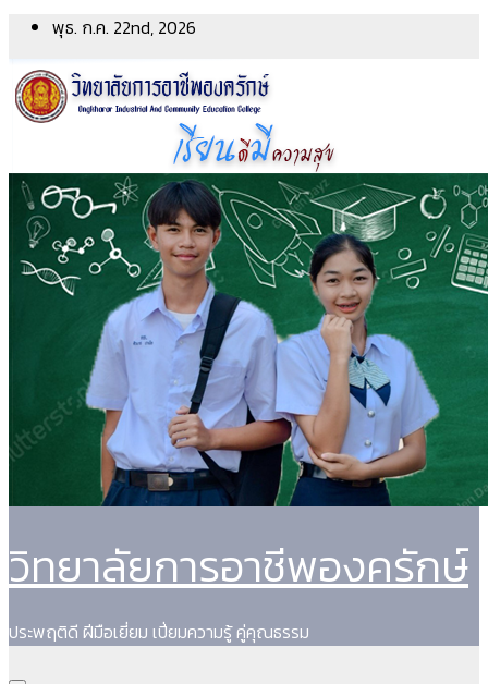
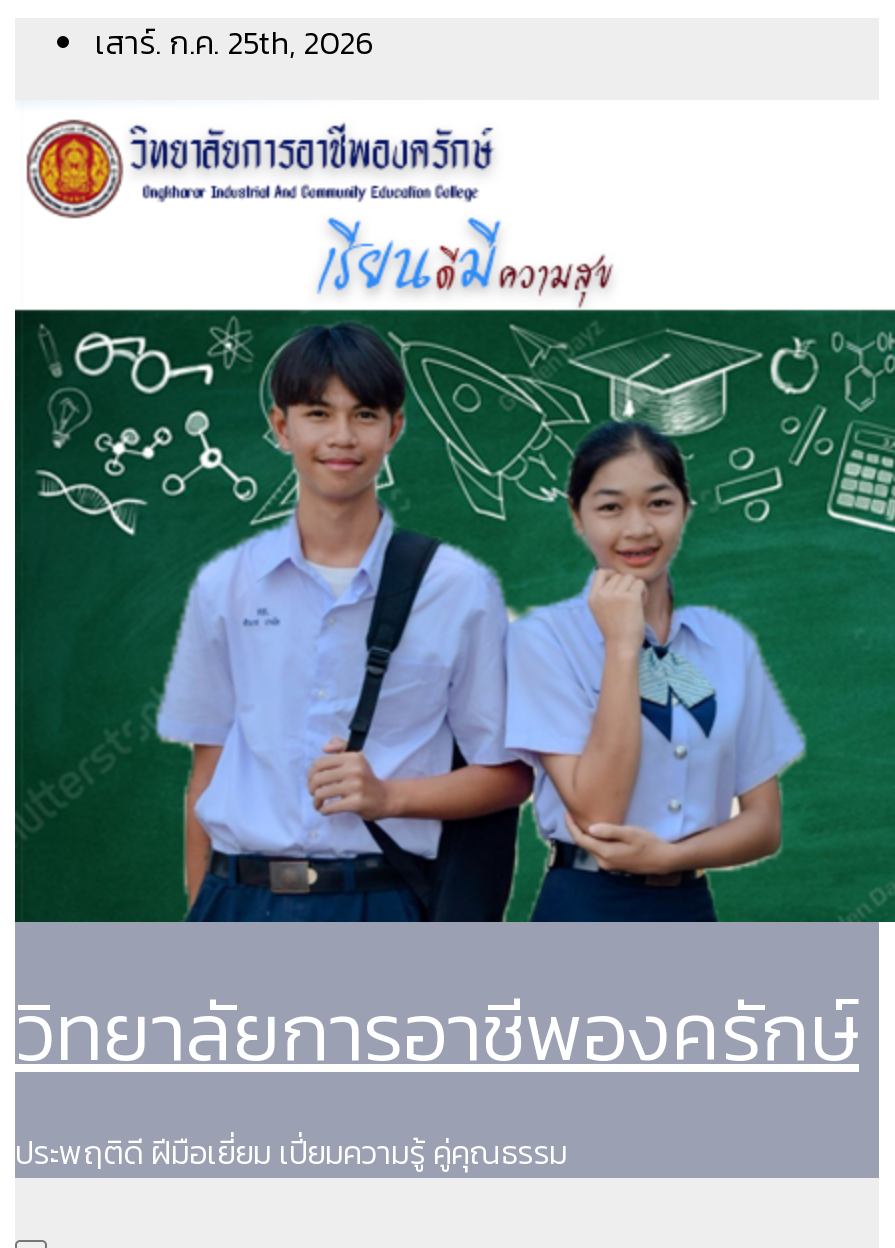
- พุธ. ก.ค. 22nd, 2026
+ เสาร์. ก.ค. 25th, 2026
